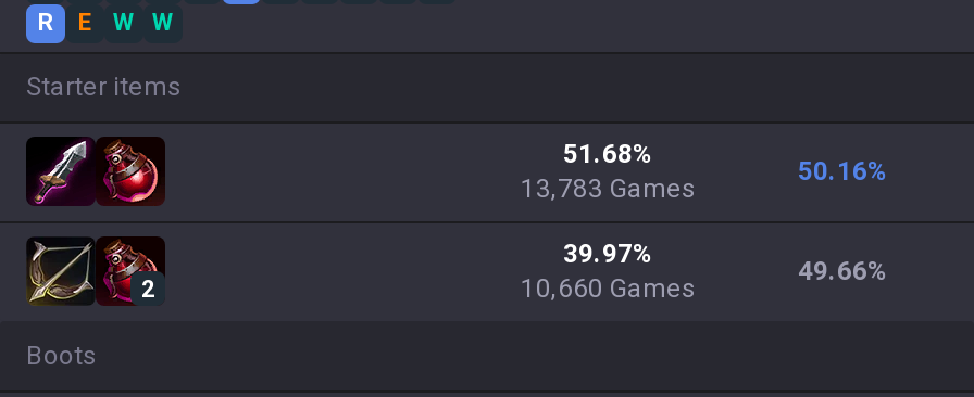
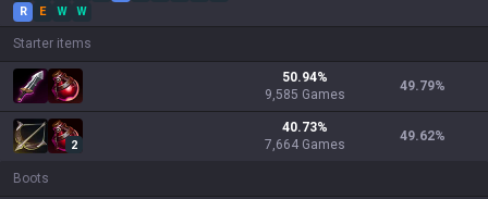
- 51.68%
+ 50.94%

- 50.16%
+ 49.79%

- 13,783 Games
+ 9,585 Games

- 39.97%
+ 40.73%

- 49.66%
+ 49.62%

- 10,660 Games
+ 7,664 Games
